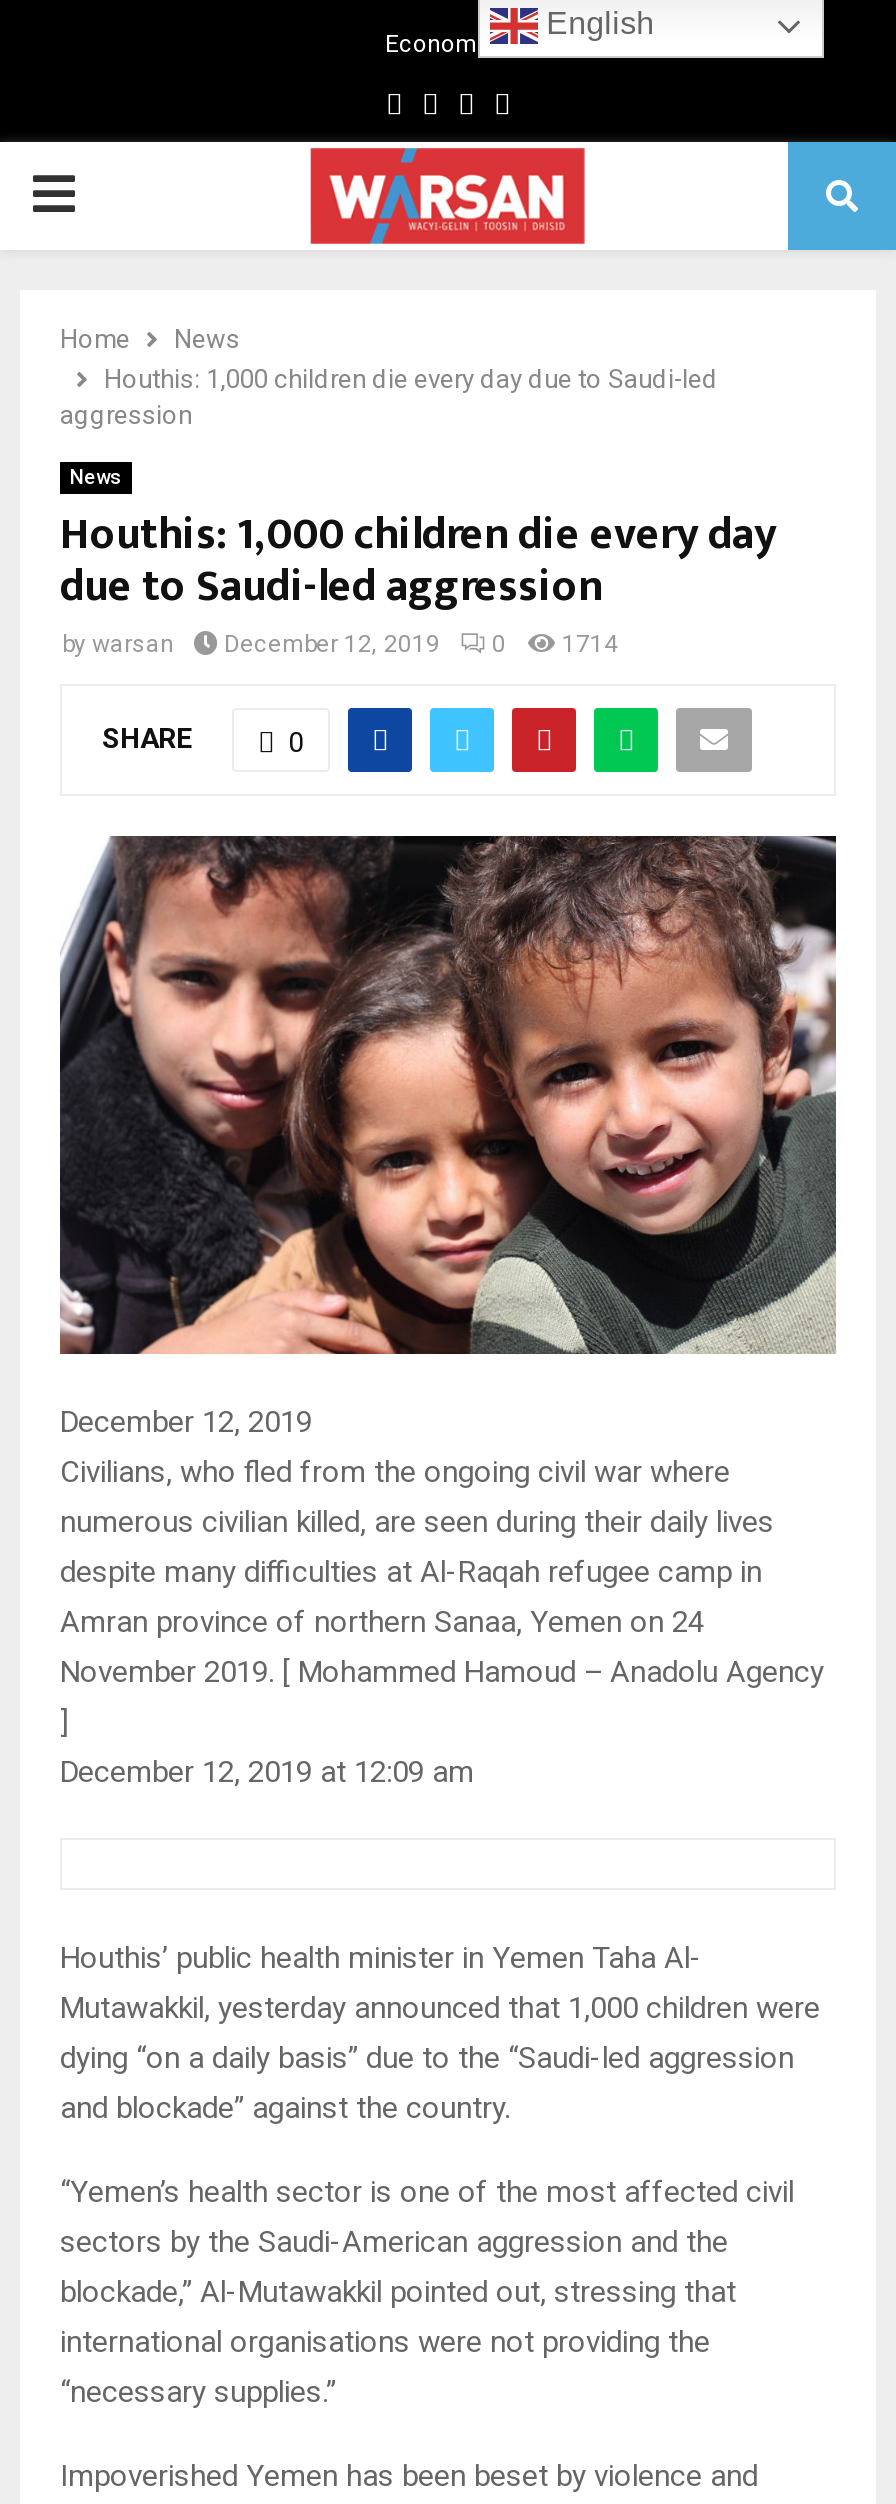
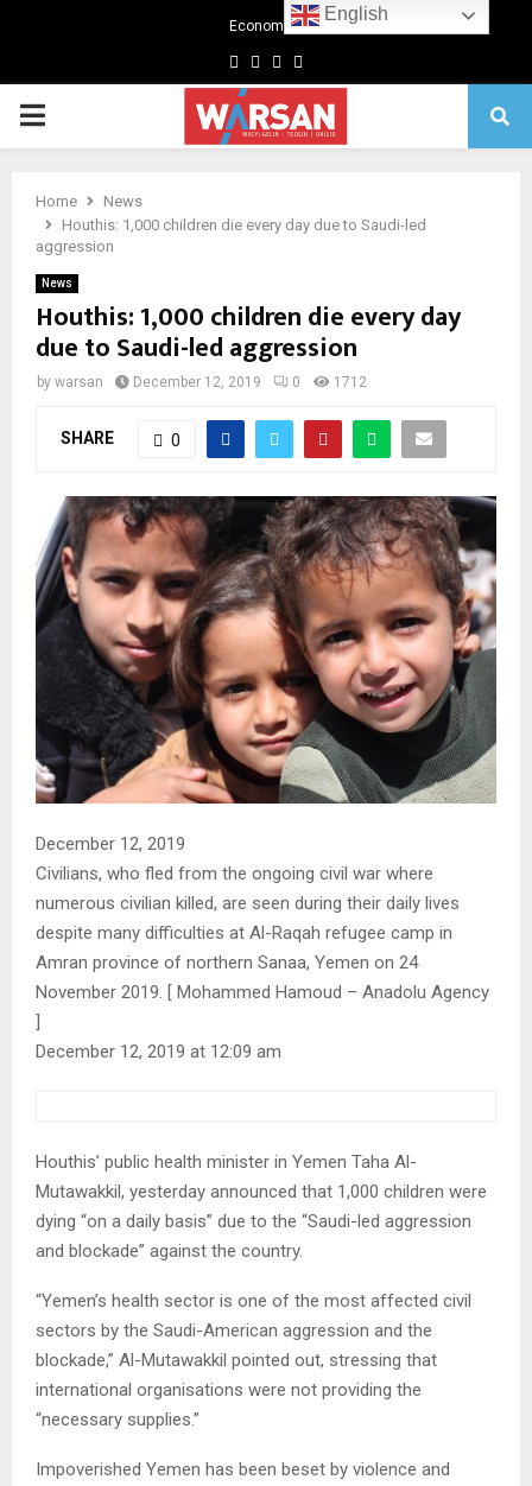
- by warsan December 12, 2019 0 1714
+ by warsan December 12, 2019 0 1712
